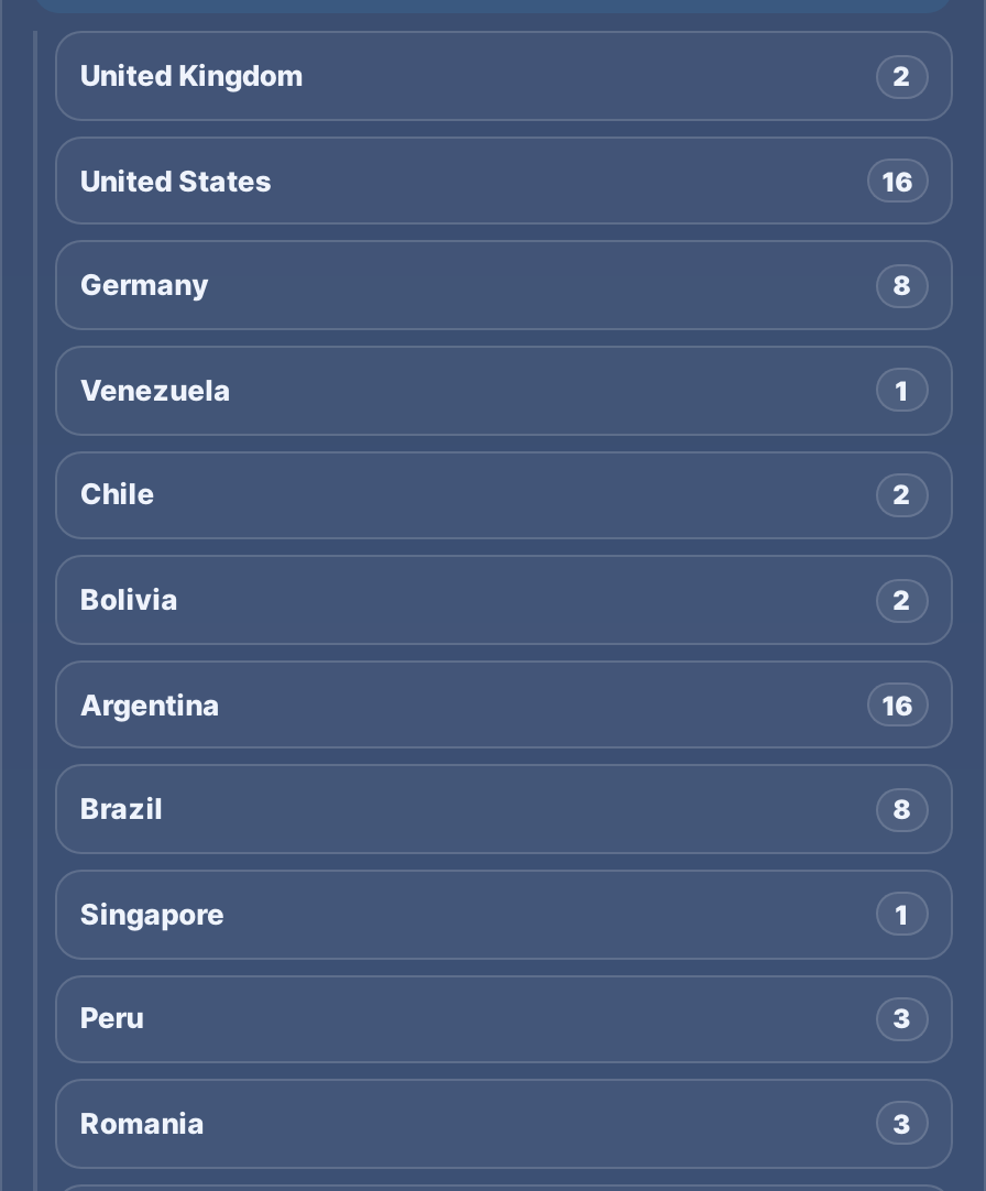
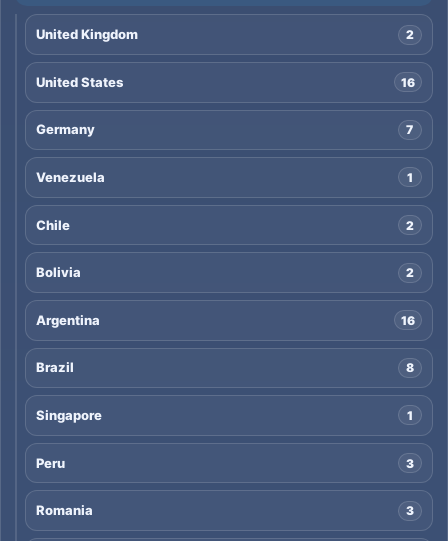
- 8
+ 7
